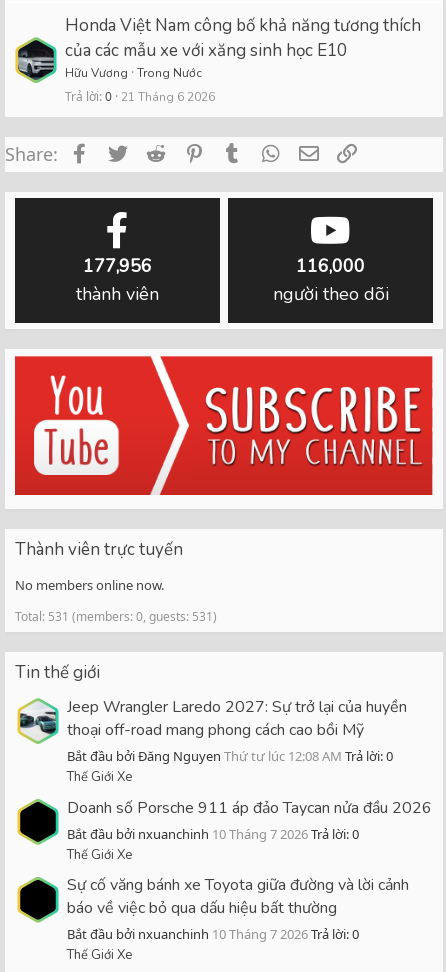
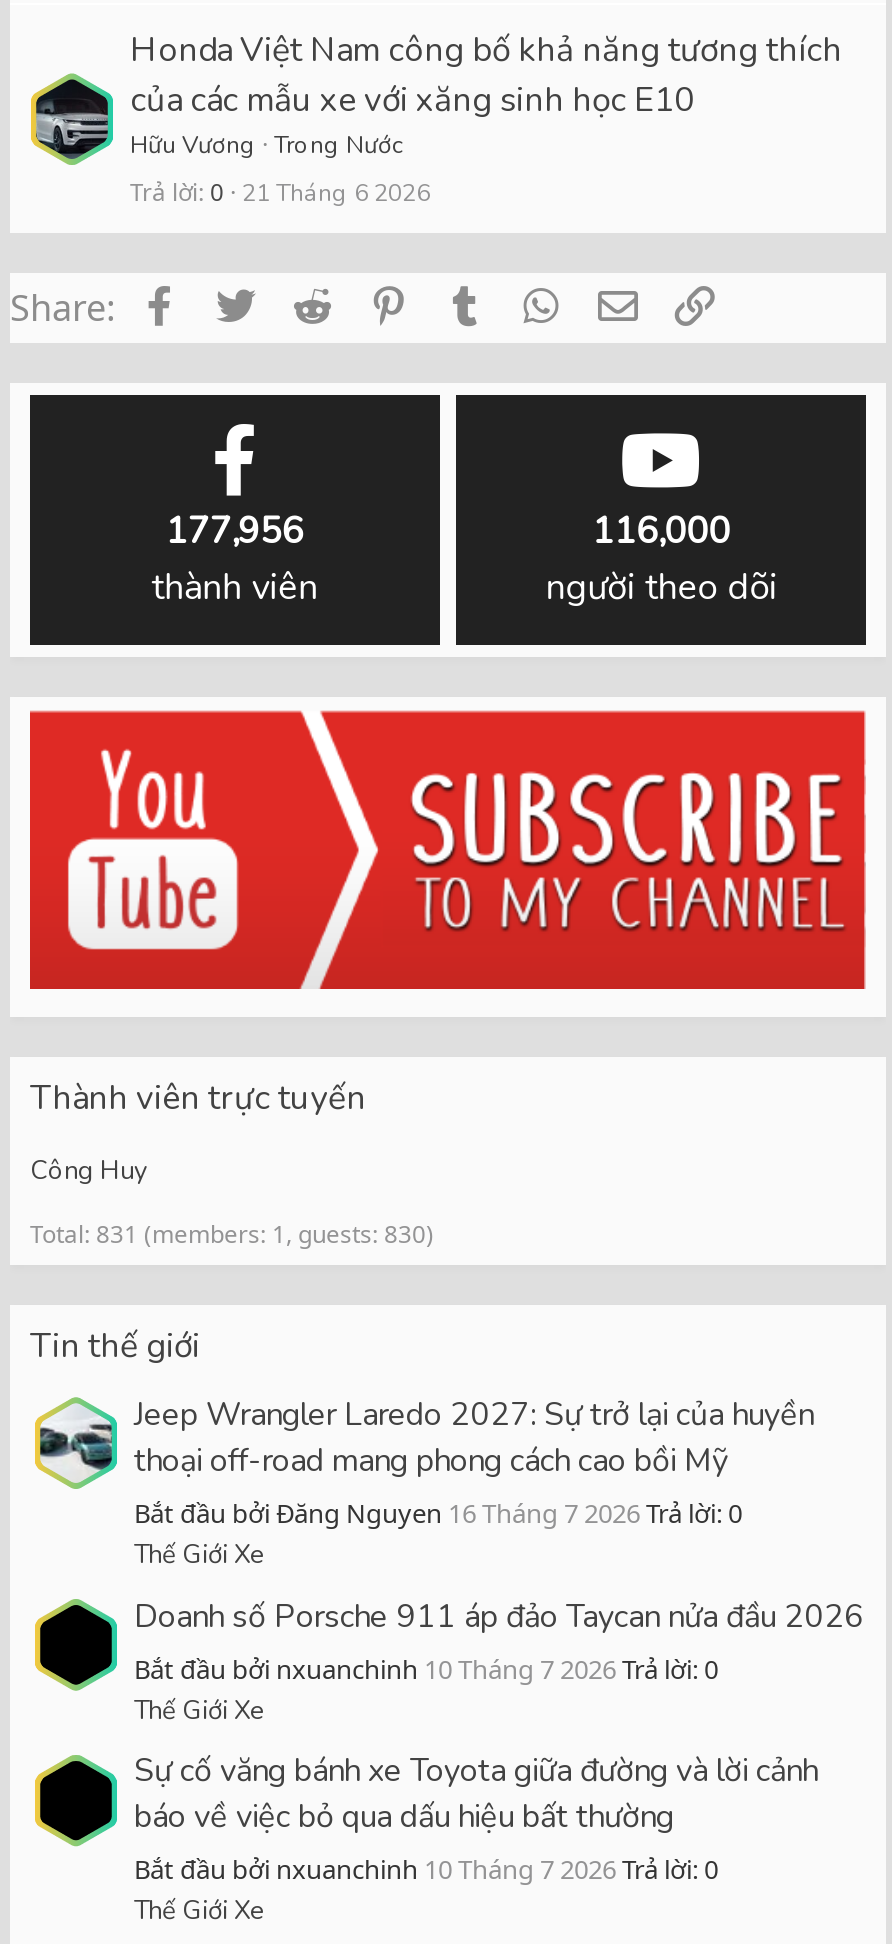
- No members online now.
+ Công Huy

- Total: 531 (members: 0, guests: 531)
+ Total: 831 (members: 1, guests: 830)

- Bắt đầu bởi Đăng Nguyen Thứ tư lúc 12:08 AM Trả lời: 0
+ Bắt đầu bởi Đăng Nguyen 16 Tháng 7 2026 Trả lời: 0
